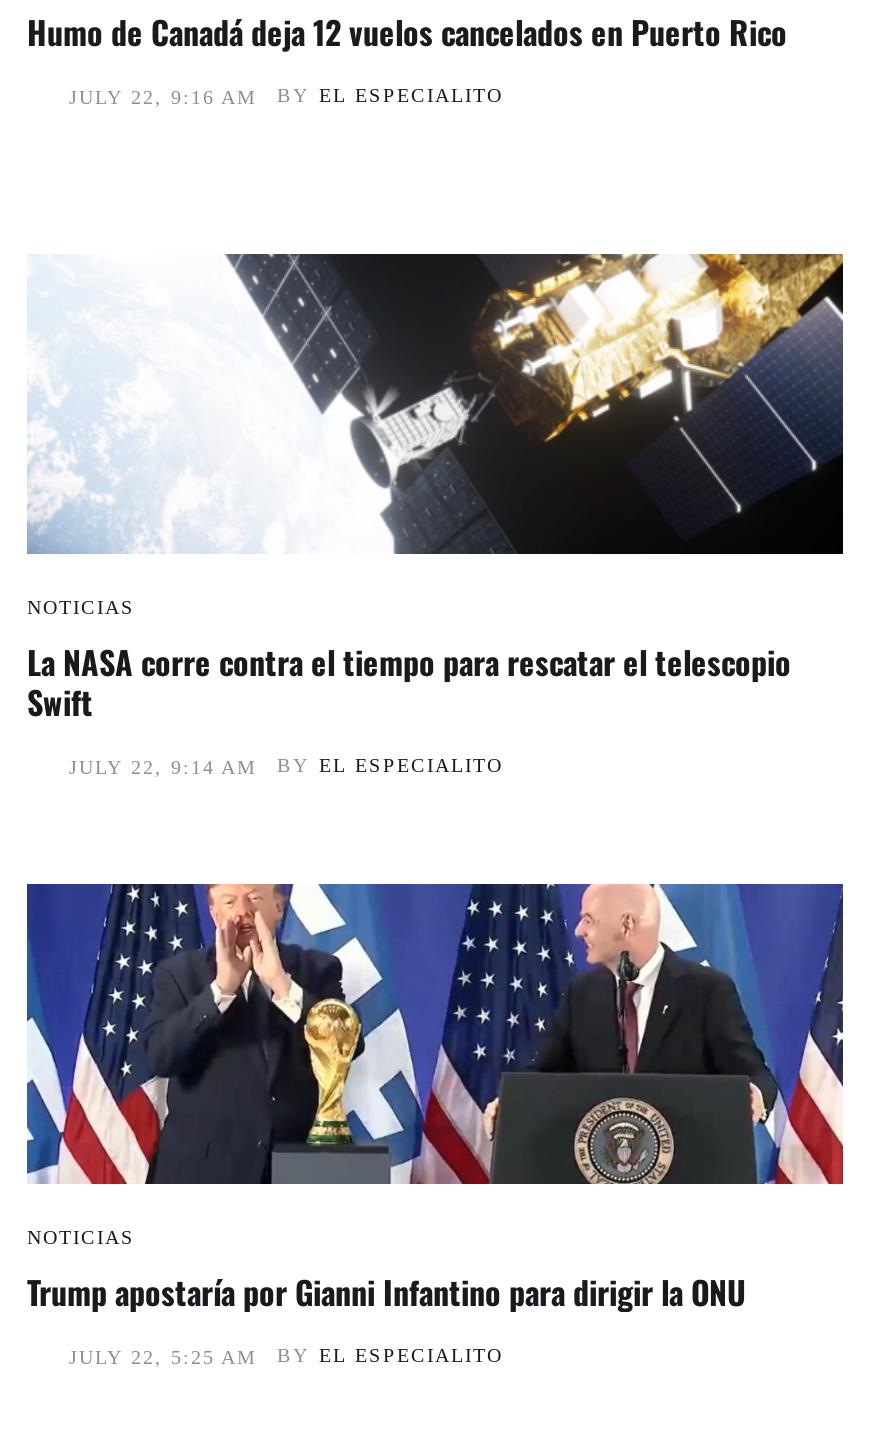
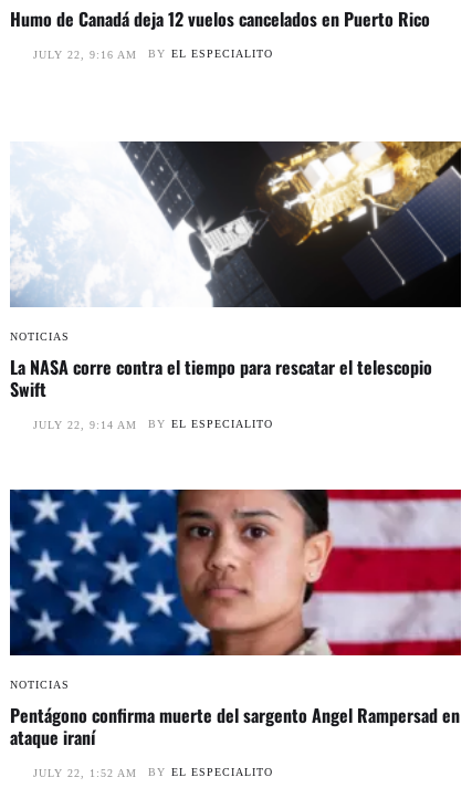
- [image]
+ [image]

- Trump apostaría por Gianni Infantino para dirigir la ONU
+ Pentágono confirma muerte del sargento Angel Rampersad en
+ ataque iraní

- JULY 22, 5:25 AM BY EL ESPECIALITO
+ JULY 22, 1:52 AM BY EL ESPECIALITO
